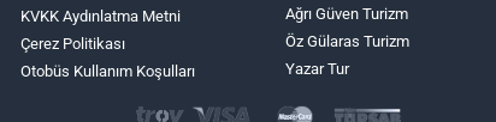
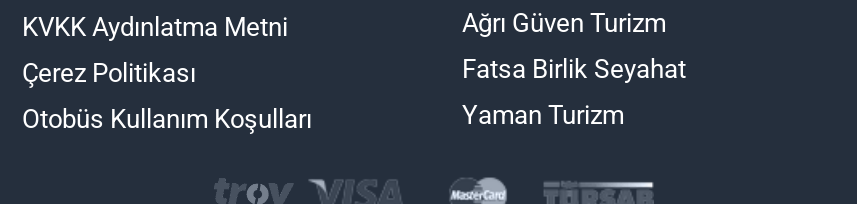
- Öz Gülaras Turizm
+ Fatsa Birlik Seyahat

- Yazar Tur
+ Yaman Turizm
